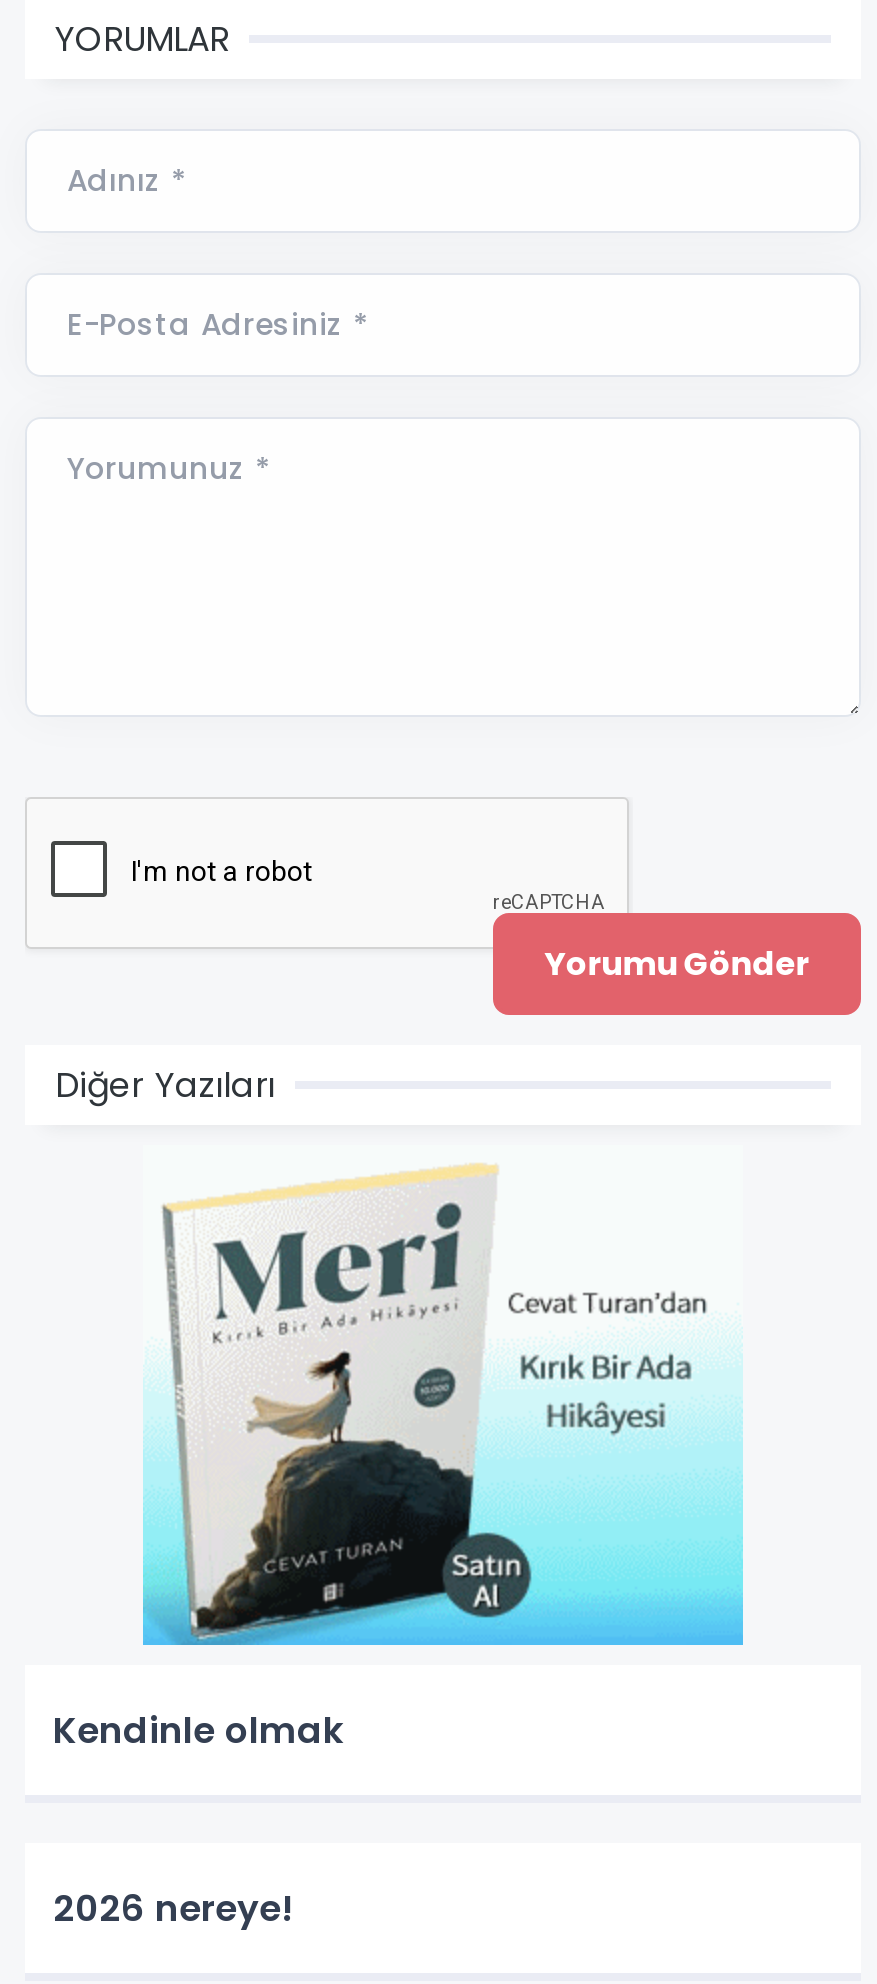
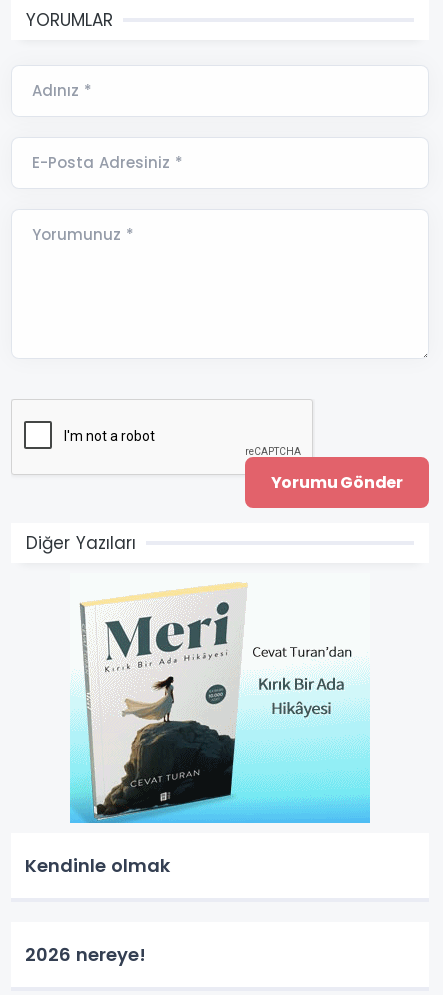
- [image]
+ [image]
